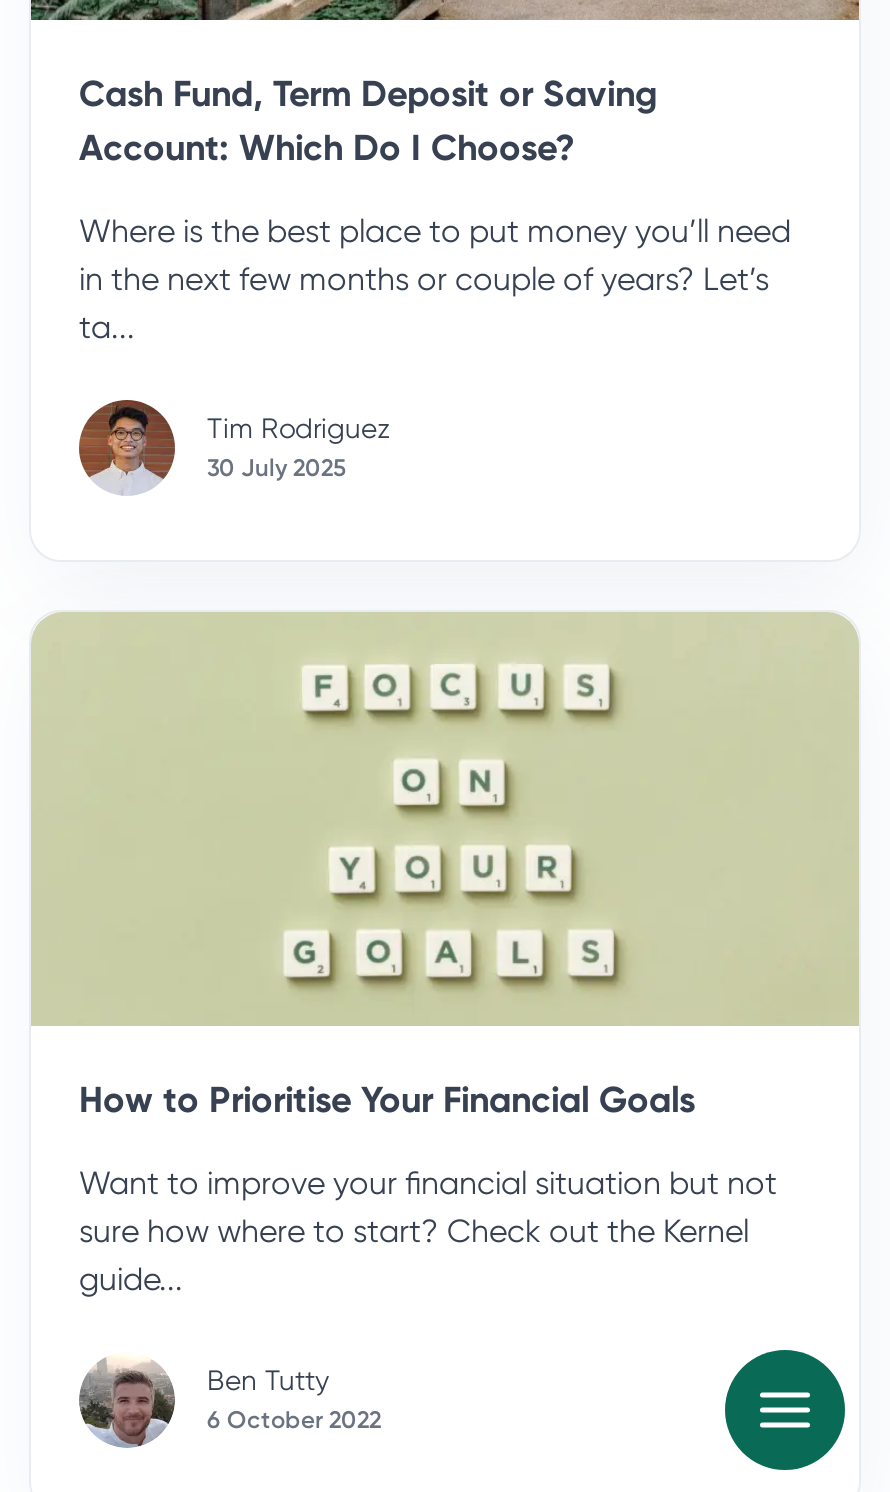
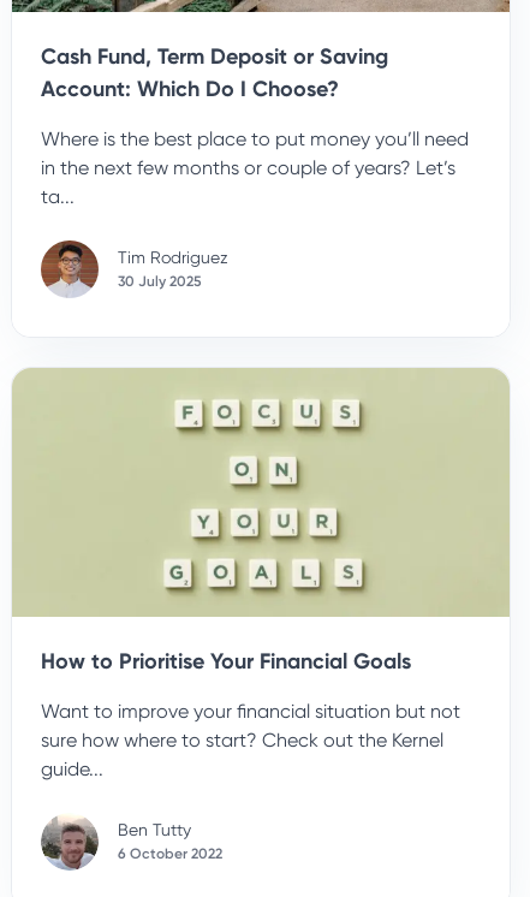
- [image]
